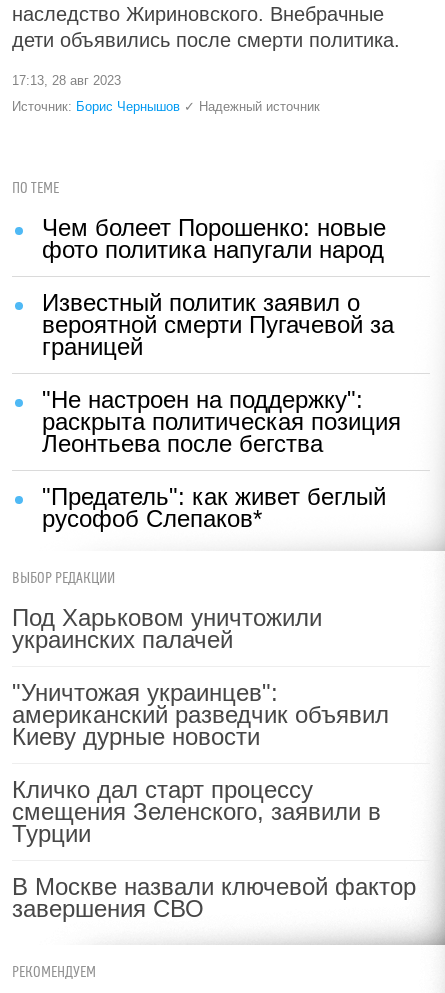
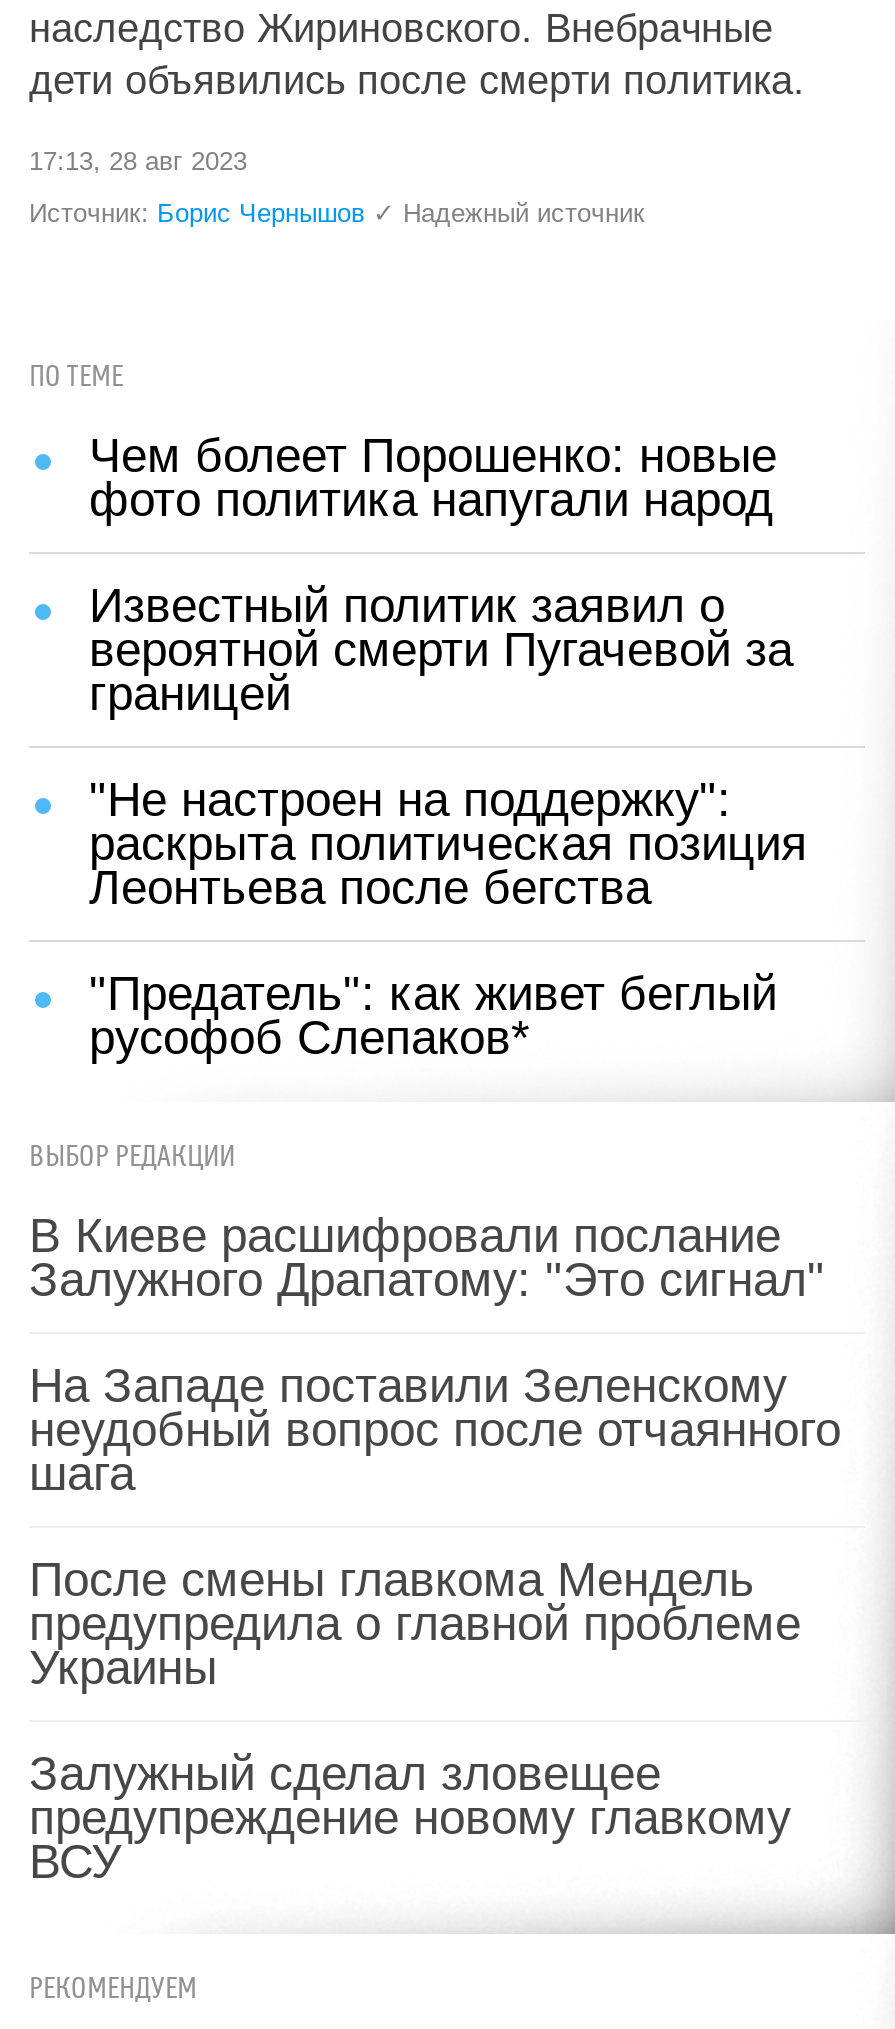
- Под Харьковом уничтожили
- украинских палачей
+ В Киеве расшифровали послание
+ Залужного Драпатому: "Это сигнал"

- "Уничтожая украинцев":
- американский разведчик объявил
- Киеву дурные новости
+ На Западе поставили Зеленскому
+ неудобный вопрос после отчаянного
+ шага

- Кличко дал старт процессу
- смещения Зеленского, заявили в
- Турции
+ После смены главкома Мендель
+ предупредила о главной проблеме
+ Украины

- В Москве назвали ключевой фактор
- завершения СВО
+ Залужный сделал зловещее
+ предупреждение новому главкому
+ ВСУ
